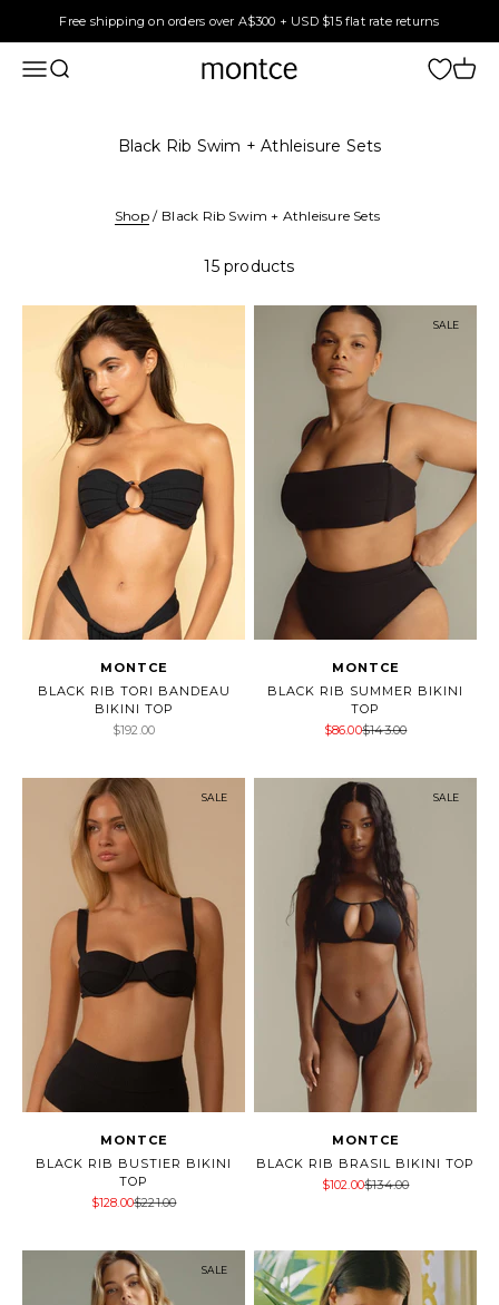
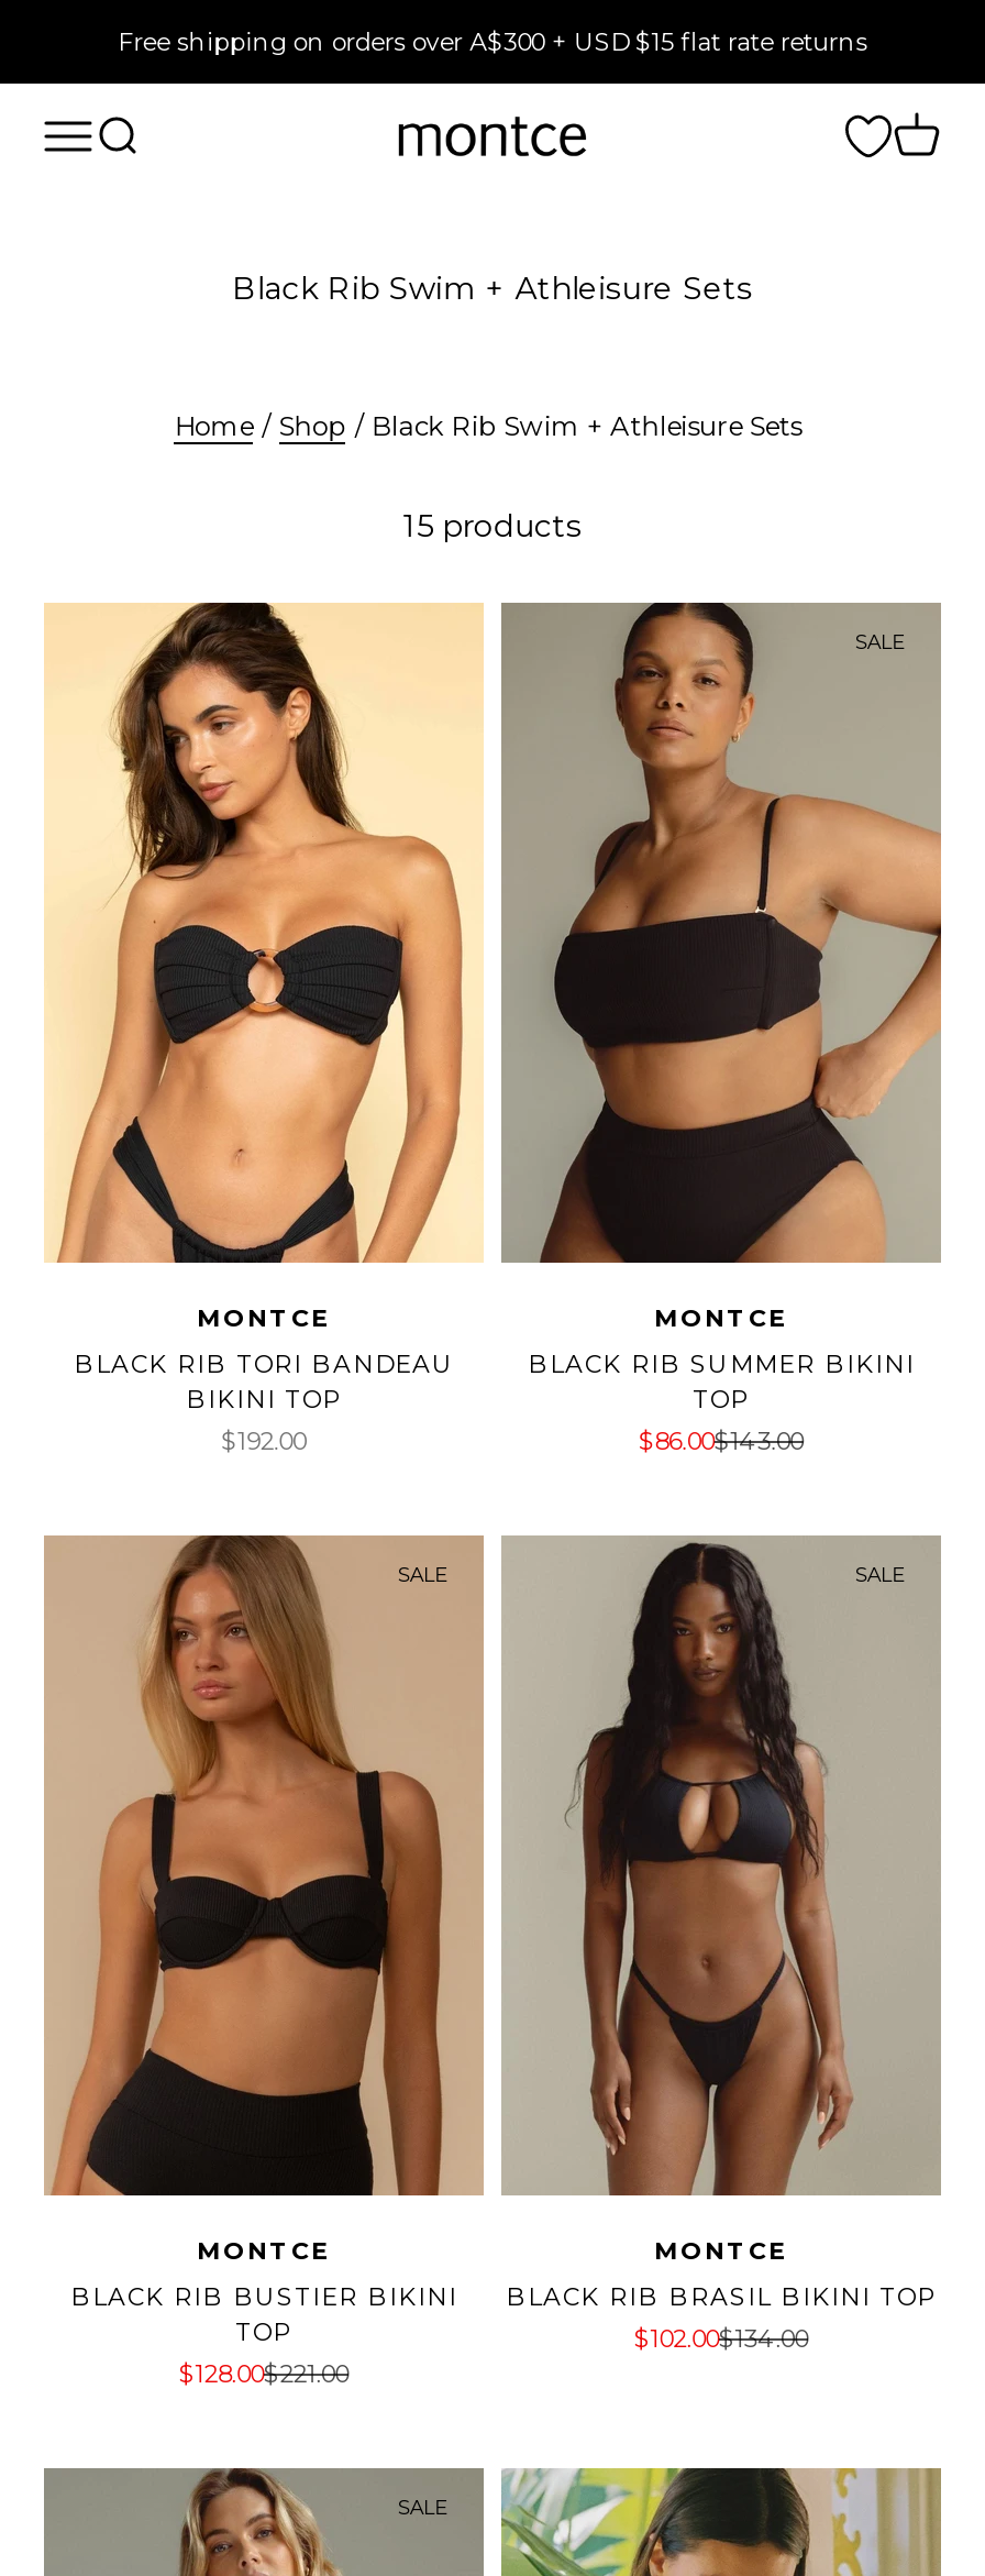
- Shop / Black Rib Swim + Athleisure Sets
+ Home / Shop / Black Rib Swim + Athleisure Sets
